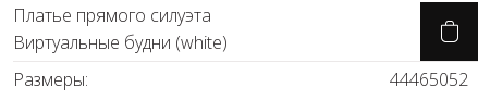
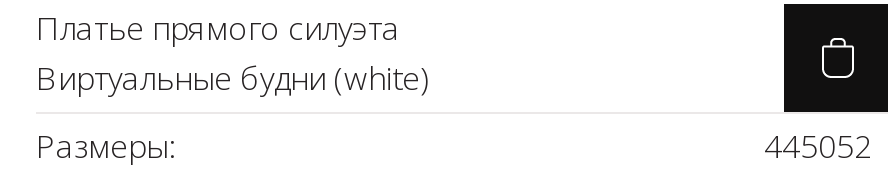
- 44465052
+ 445052
